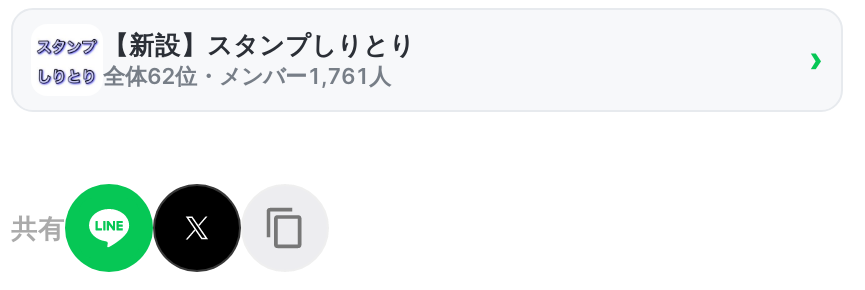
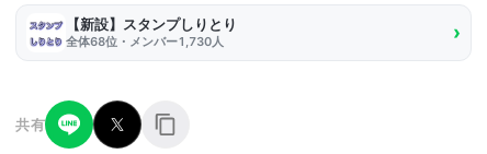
- 全体62位・メンバー1,761人
+ 全体68位・メンバー1,730人
